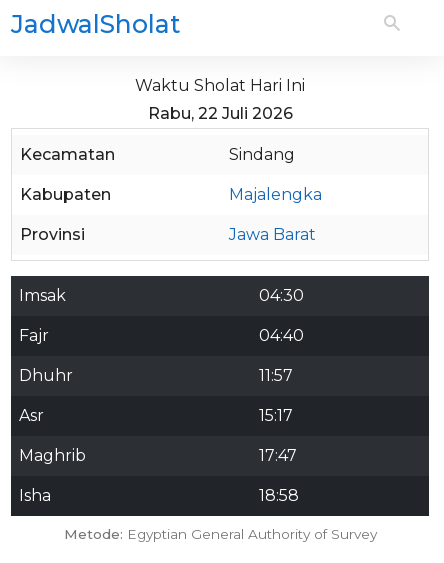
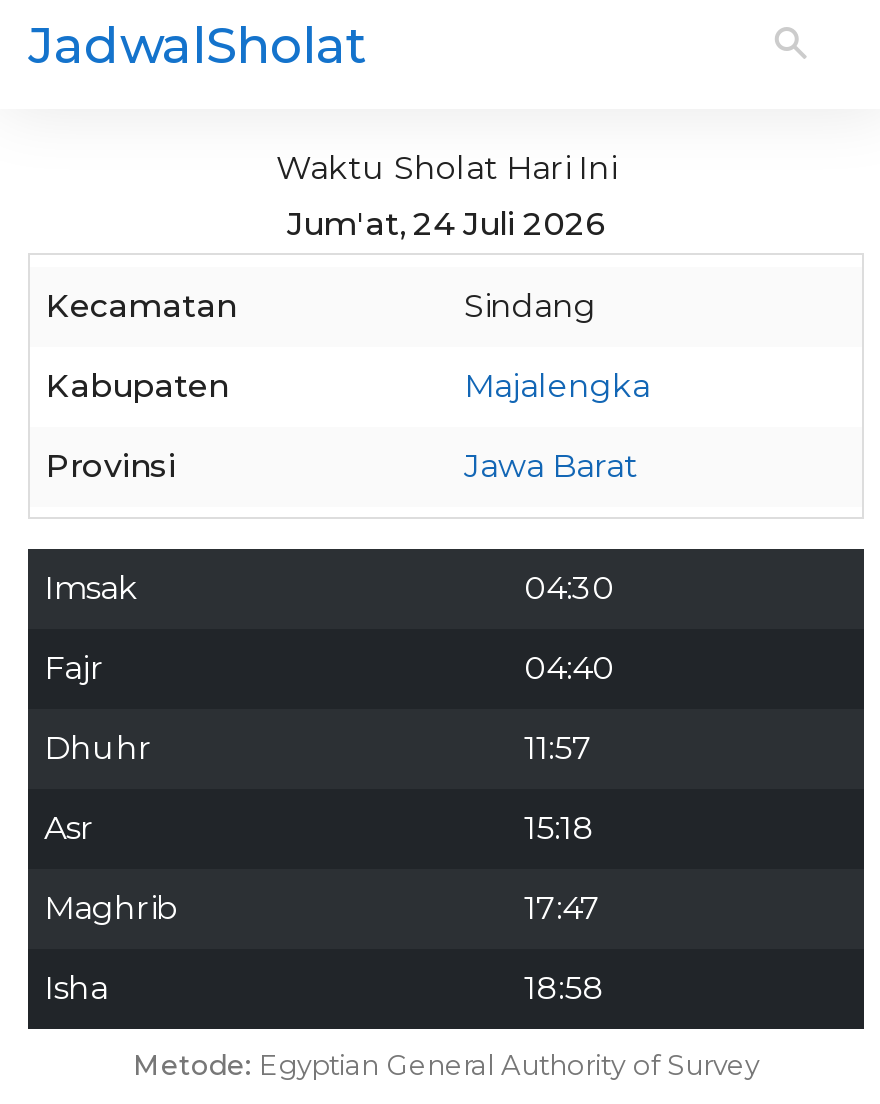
- Rabu, 22 Juli 2026
+ Jum'at, 24 Juli 2026

- 15:17
+ 15:18
